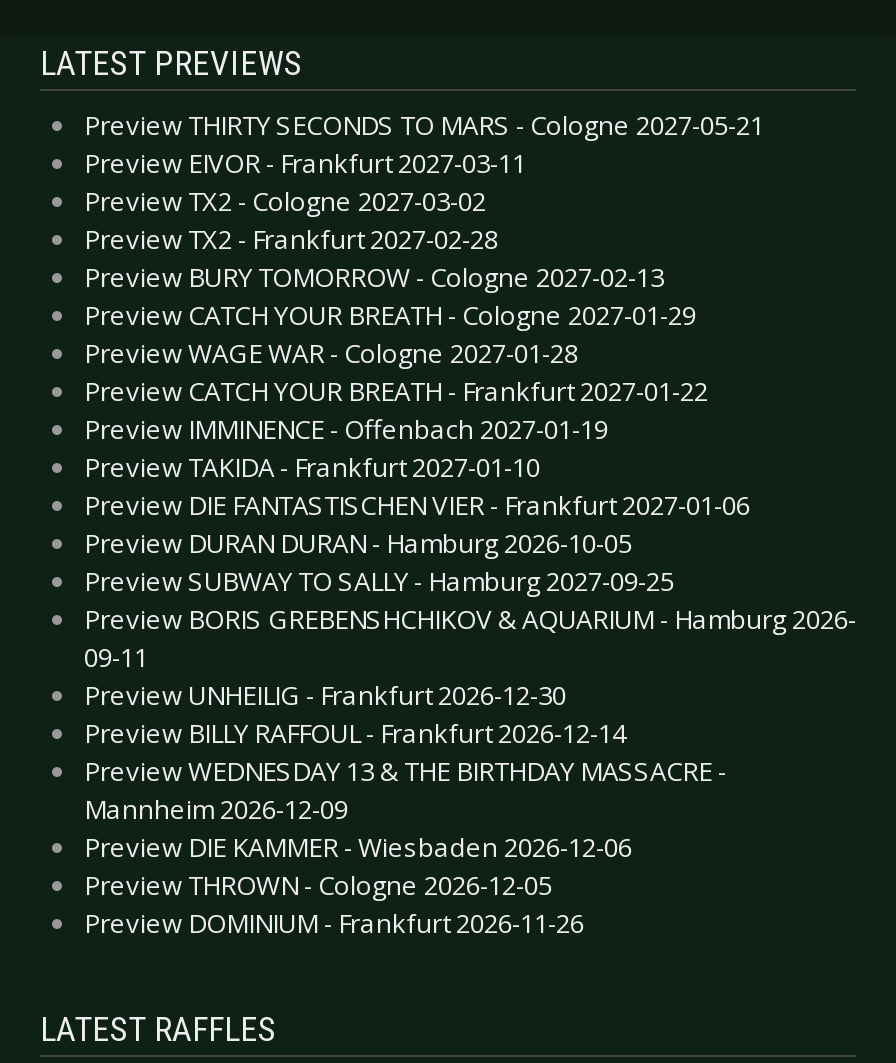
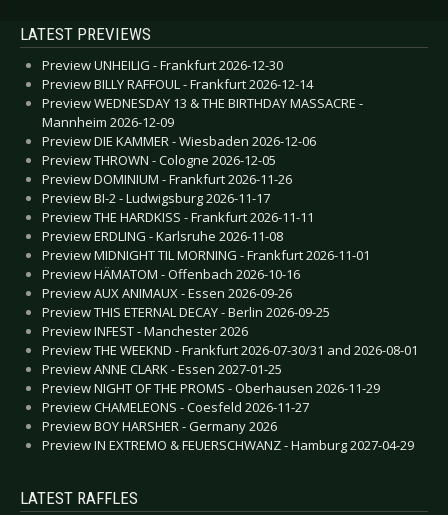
- Preview THIRTY SECONDS TO MARS - Cologne 2027-05-21
- Preview EIVOR - Frankfurt 2027-03-11
- Preview TX2 - Cologne 2027-03-02
- Preview TX2 - Frankfurt 2027-02-28
- Preview BURY TOMORROW - Cologne 2027-02-13
- Preview CATCH YOUR BREATH - Cologne 2027-01-29
- Preview WAGE WAR - Cologne 2027-01-28
- Preview CATCH YOUR BREATH - Frankfurt 2027-01-22
- Preview IMMINENCE - Offenbach 2027-01-19
- Preview TAKIDA - Frankfurt 2027-01-10
- Preview DIE FANTASTISCHEN VIER - Frankfurt 2027-01-06
- Preview DURAN DURAN - Hamburg 2026-10-05
- Preview SUBWAY TO SALLY - Hamburg 2027-09-25
- Preview BORIS GREBENSHCHIKOV & AQUARIUM - Hamburg 2026-
- 09-11

moved up: Preview UNHEILIG - Frankfurt 2026-12-30 | Preview BILLY RAFFOUL - Frankfurt 2026-12-14 | Preview WEDNESDAY 13 & THE BIRTHDAY MASSACRE - | Mannheim 2026-12-09 | Preview DIE KAMMER - Wiesbaden 2026-12-06 | Preview THROWN - Cologne 2026-12-05 | Preview DOMINIUM - Frankfurt 2026-11-26

+ Preview BI-2 - Ludwigsburg 2026-11-17
+ Preview THE HARDKISS - Frankfurt 2026-11-11
+ Preview ERDLING - Karlsruhe 2026-11-08
+ Preview MIDNIGHT TIL MORNING - Frankfurt 2026-11-01
+ Preview HÄMATOM - Offenbach 2026-10-16
+ Preview AUX ANIMAUX - Essen 2026-09-26
+ Preview THIS ETERNAL DECAY - Berlin 2026-09-25
+ Preview INFEST - Manchester 2026
+ Preview THE WEEKND - Frankfurt 2026-07-30/31 and 2026-08-01
+ Preview ANNE CLARK - Essen 2027-01-25
+ Preview NIGHT OF THE PROMS - Oberhausen 2026-11-29
+ Preview CHAMELEONS - Coesfeld 2026-11-27
+ Preview BOY HARSHER - Germany 2026
+ Preview IN EXTREMO & FEUERSCHWANZ - Hamburg 2027-04-29
